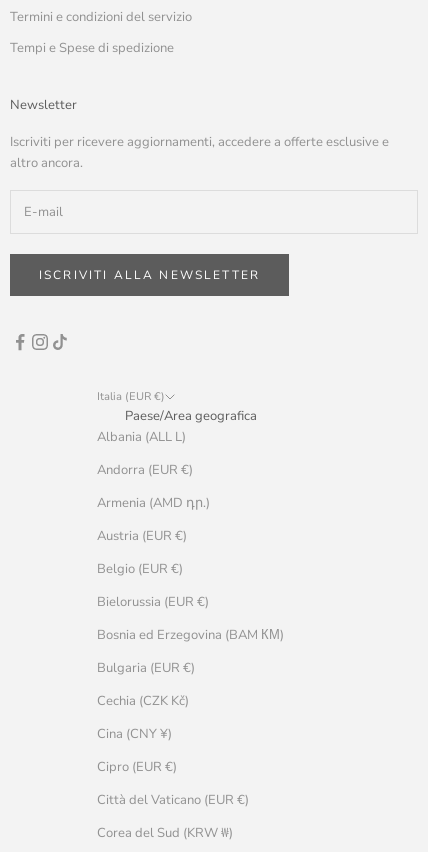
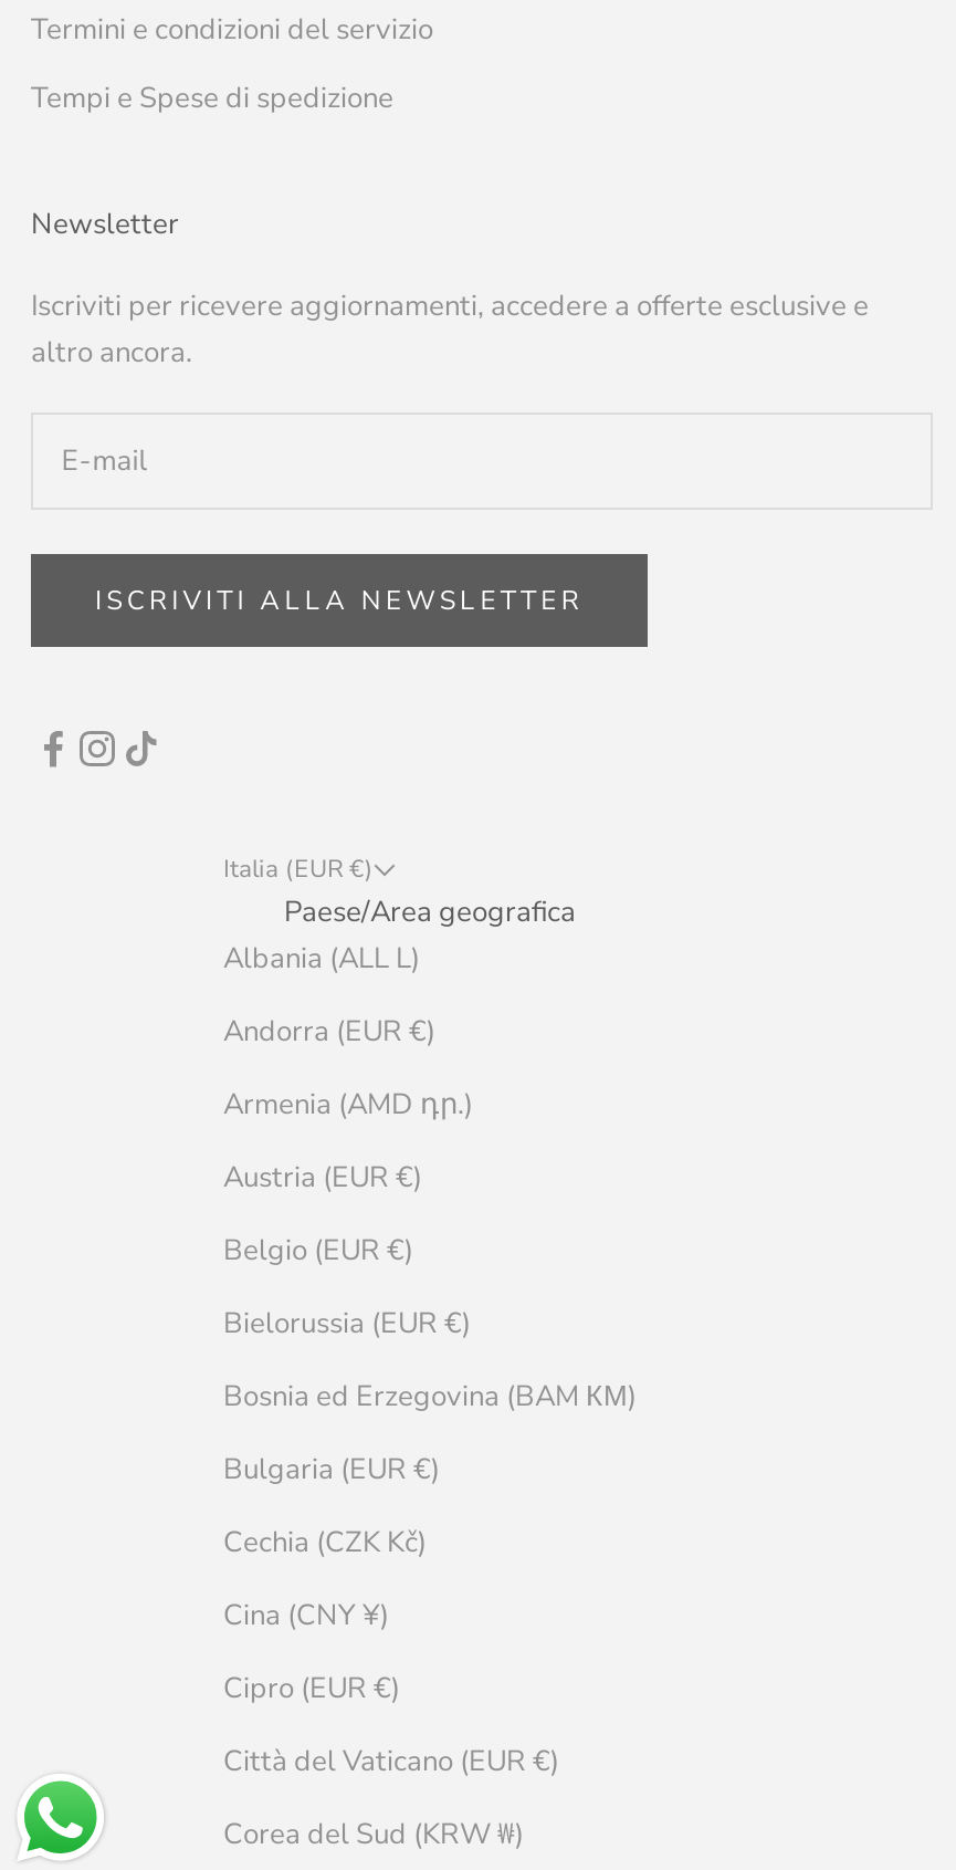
+ [image]
